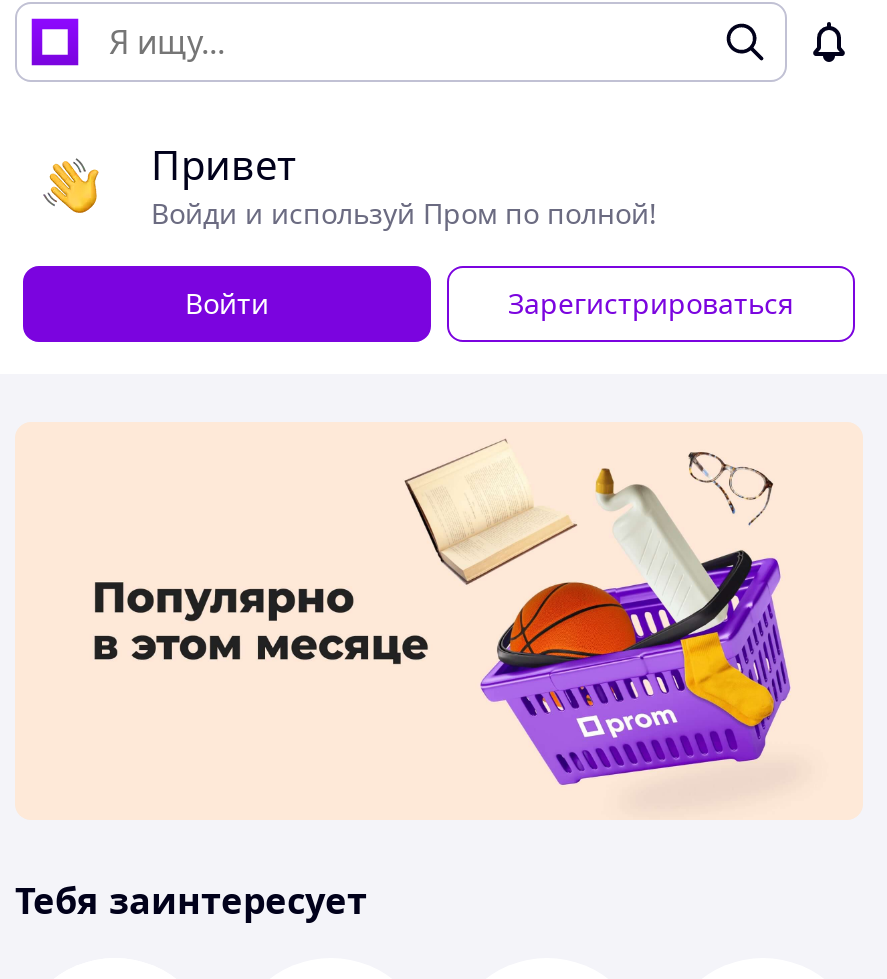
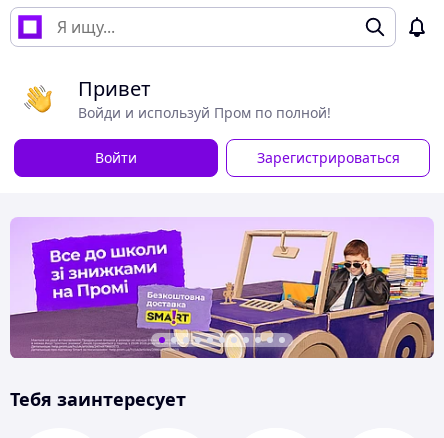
- [image]
+ [image]
